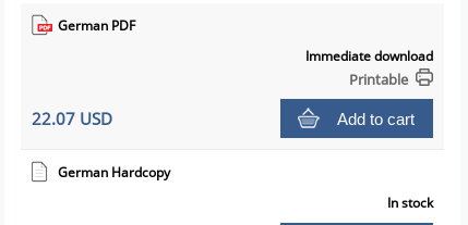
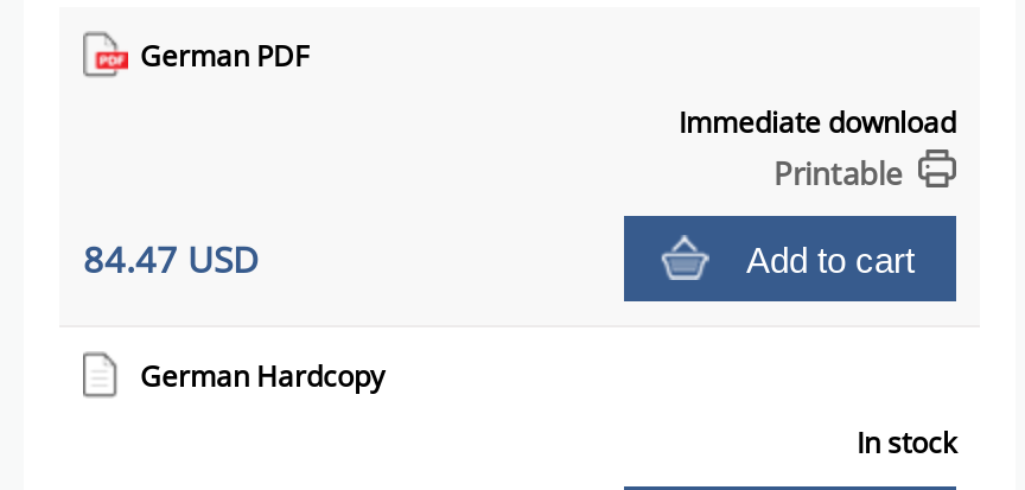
- 22.07 USD
+ 84.47 USD
